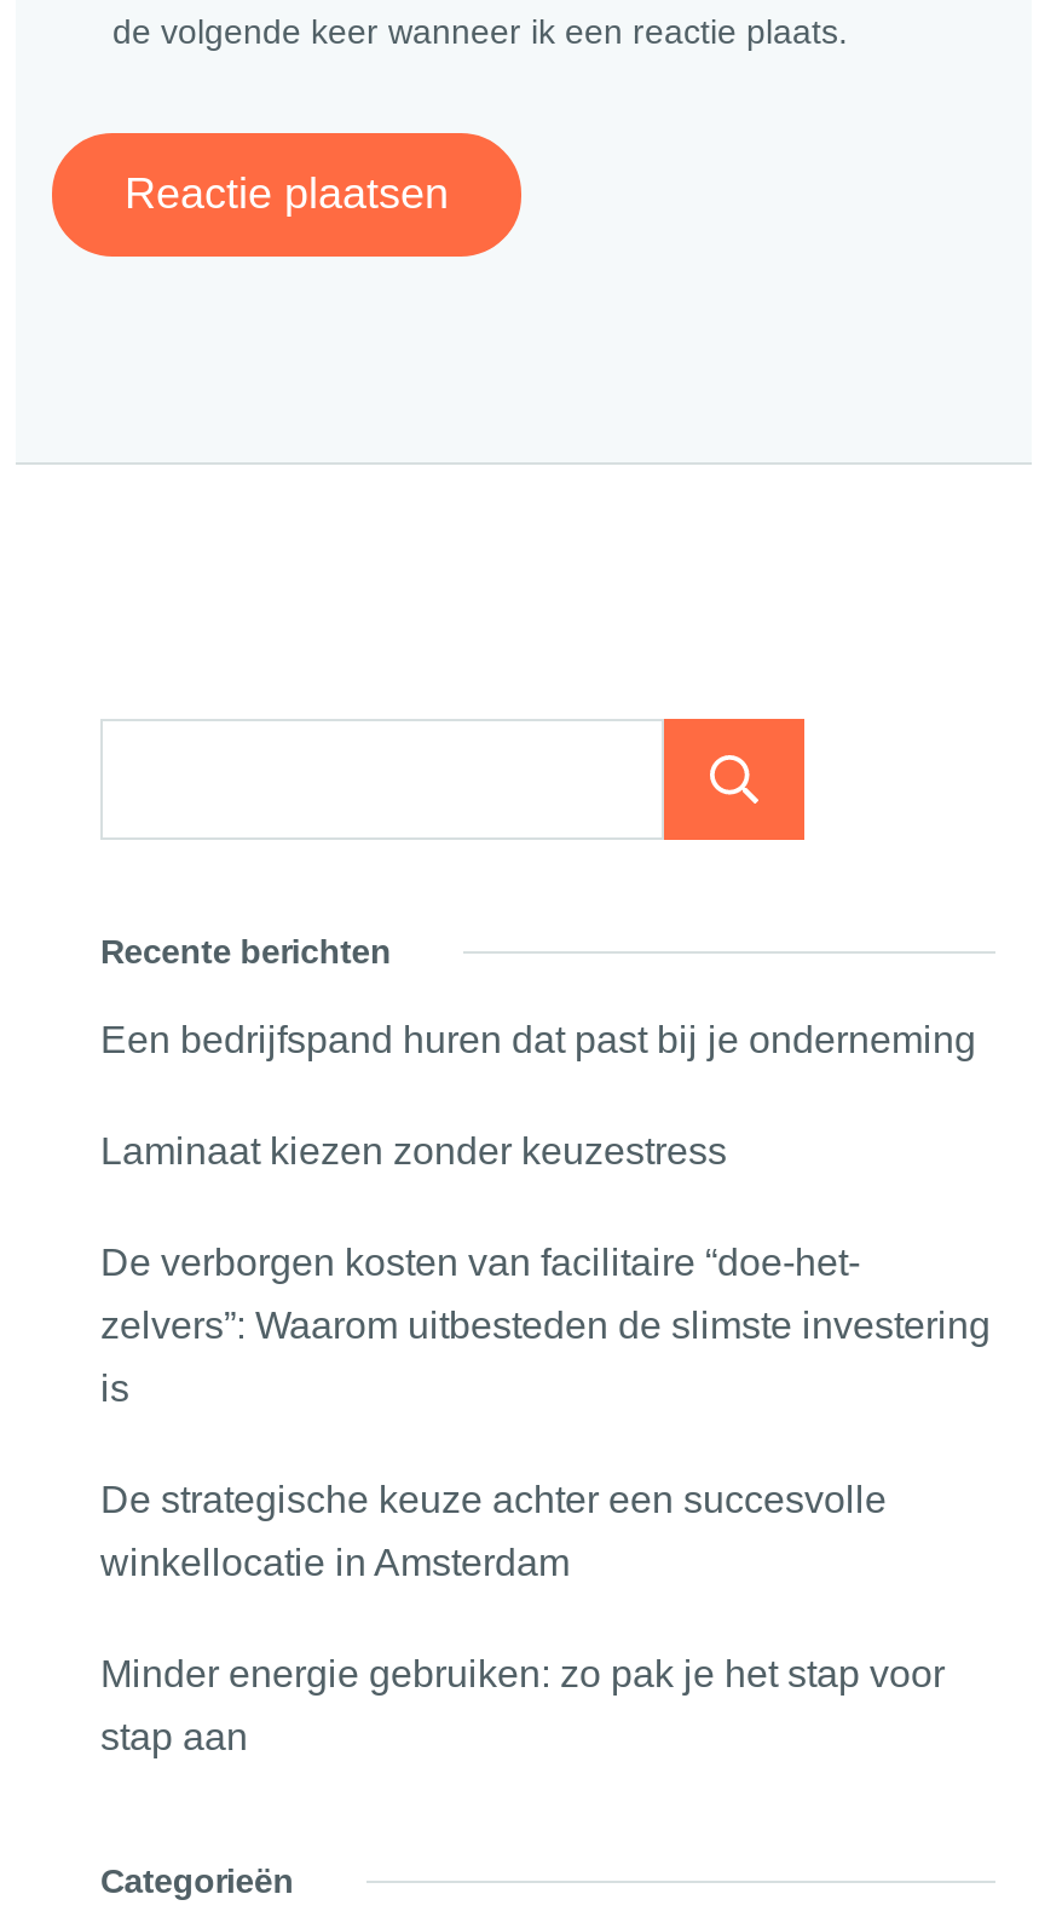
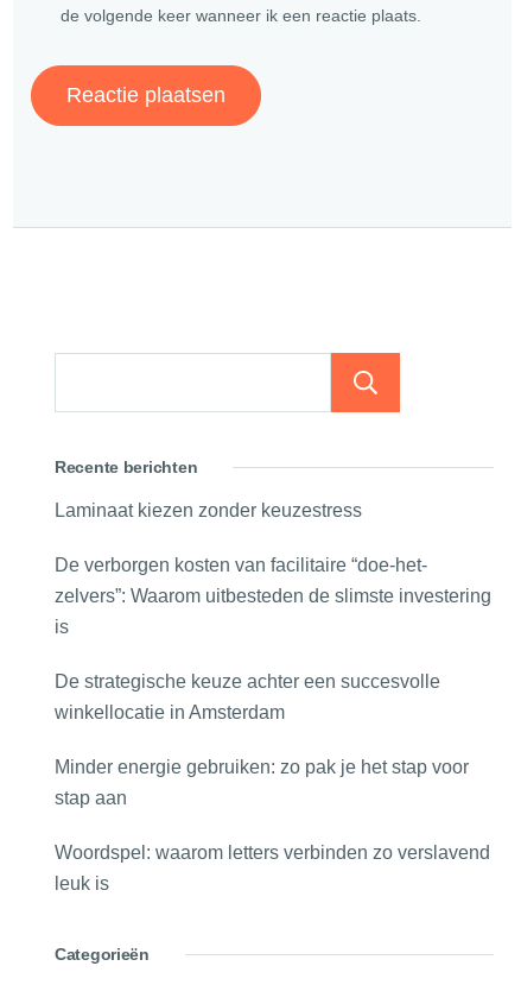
- Een bedrijfspand huren dat past bij je onderneming

moved up: Laminaat kiezen zonder keuzestress | De verborgen kosten van facilitaire “doe-het- | zelvers”: Waarom uitbesteden de slimste investering | is | De strategische keuze achter een succesvolle | winkellocatie in Amsterdam | Minder energie gebruiken: zo pak je het stap voor | stap aan

+ Woordspel: waarom letters verbinden zo verslavend
+ leuk is
